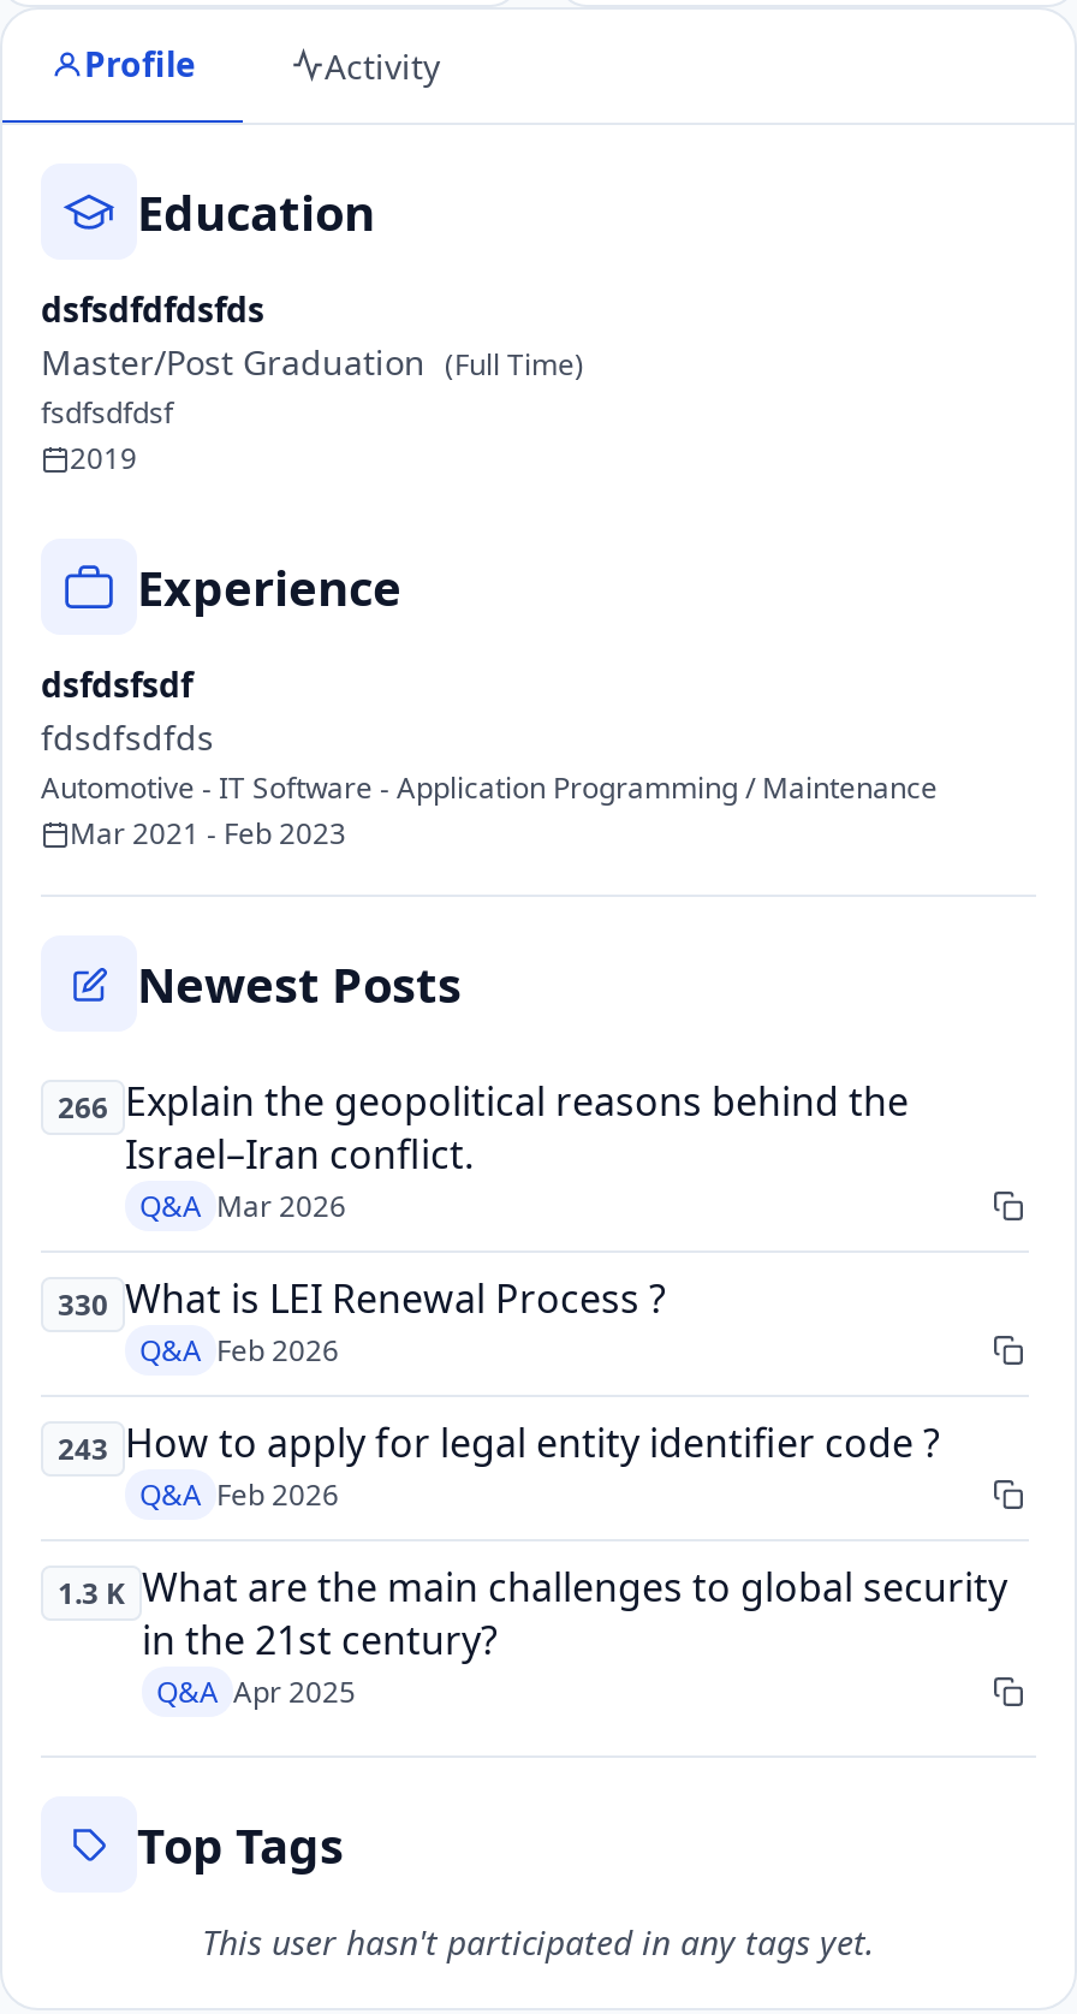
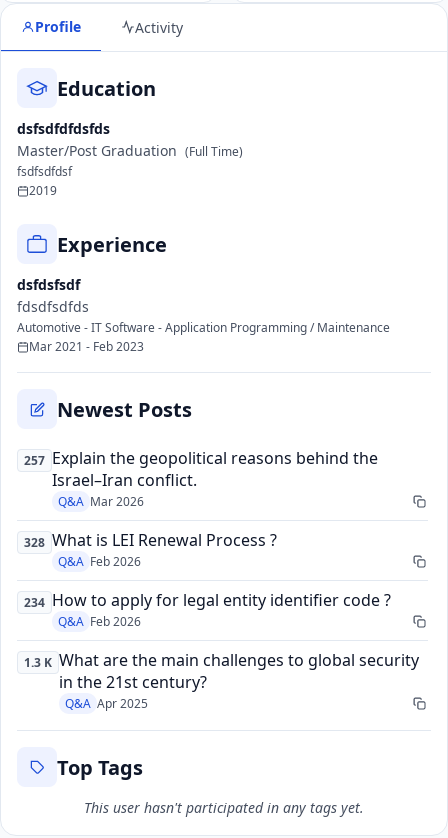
- 266 Explain the geopolitical reasons behind the
+ 257 Explain the geopolitical reasons behind the

- 330 What is LEI Renewal Process ?
+ 328 What is LEI Renewal Process ?

- 243 How to apply for legal entity identifier code ?
+ 234 How to apply for legal entity identifier code ?
